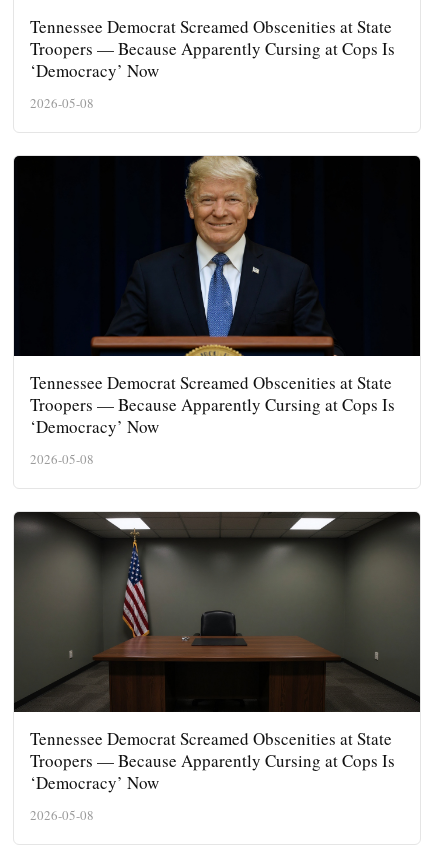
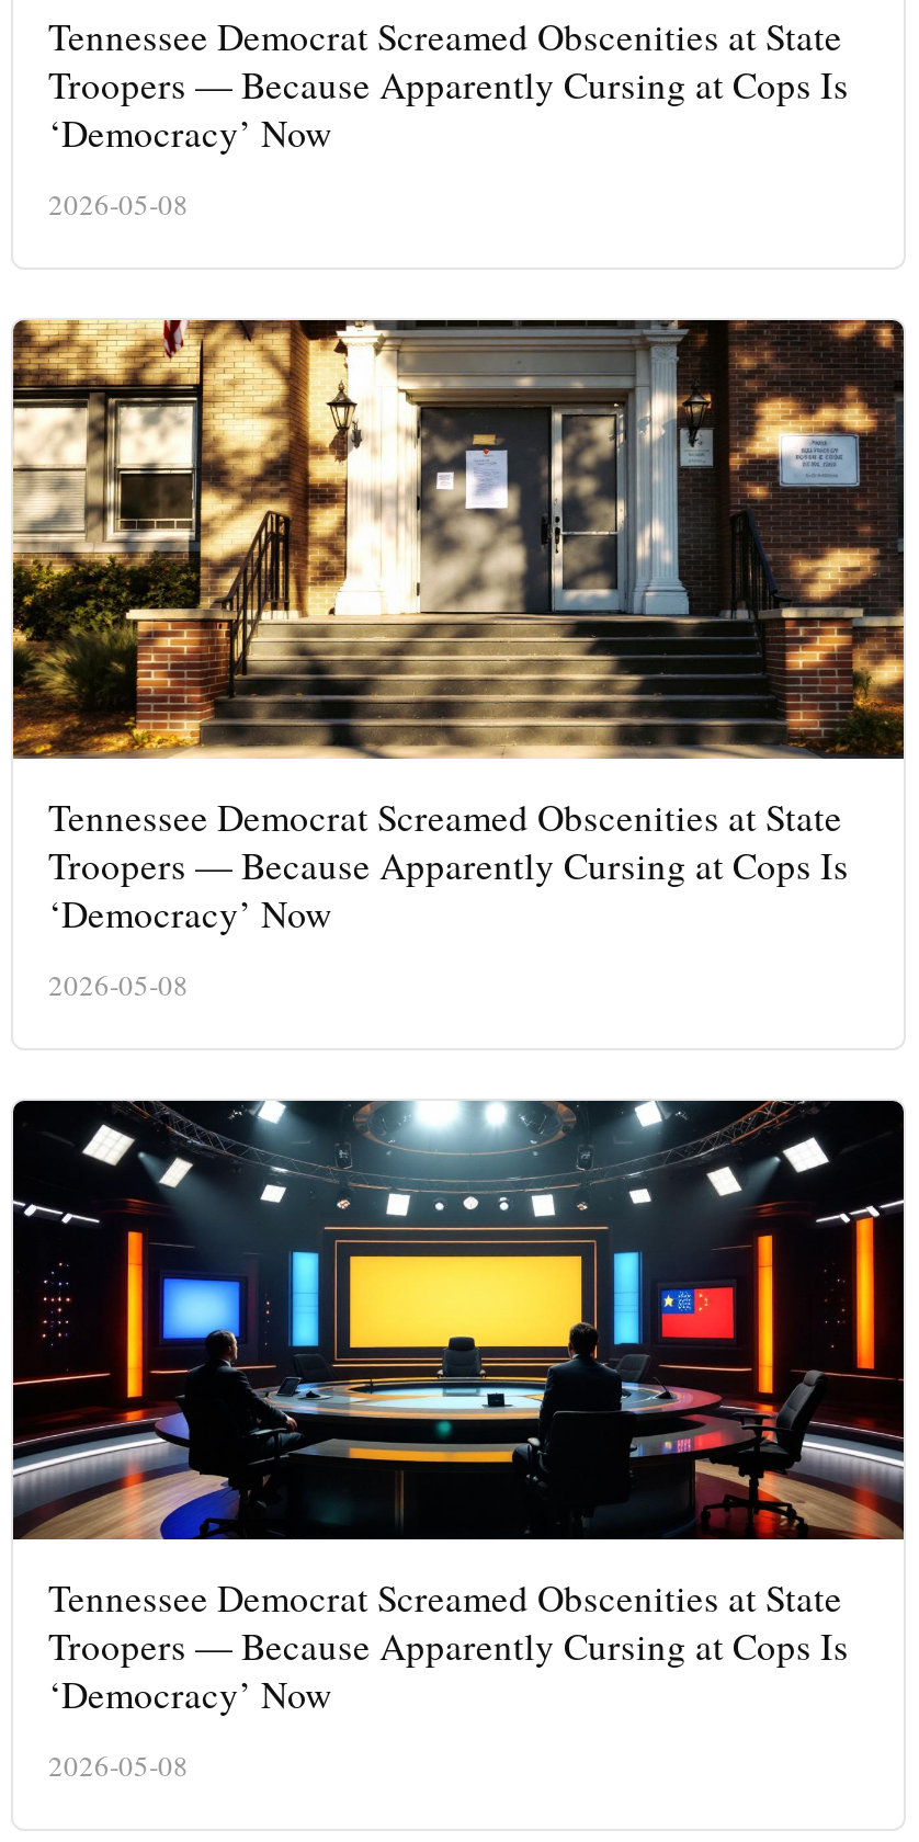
- [image]
+ [image]

- [image]
+ [image]
